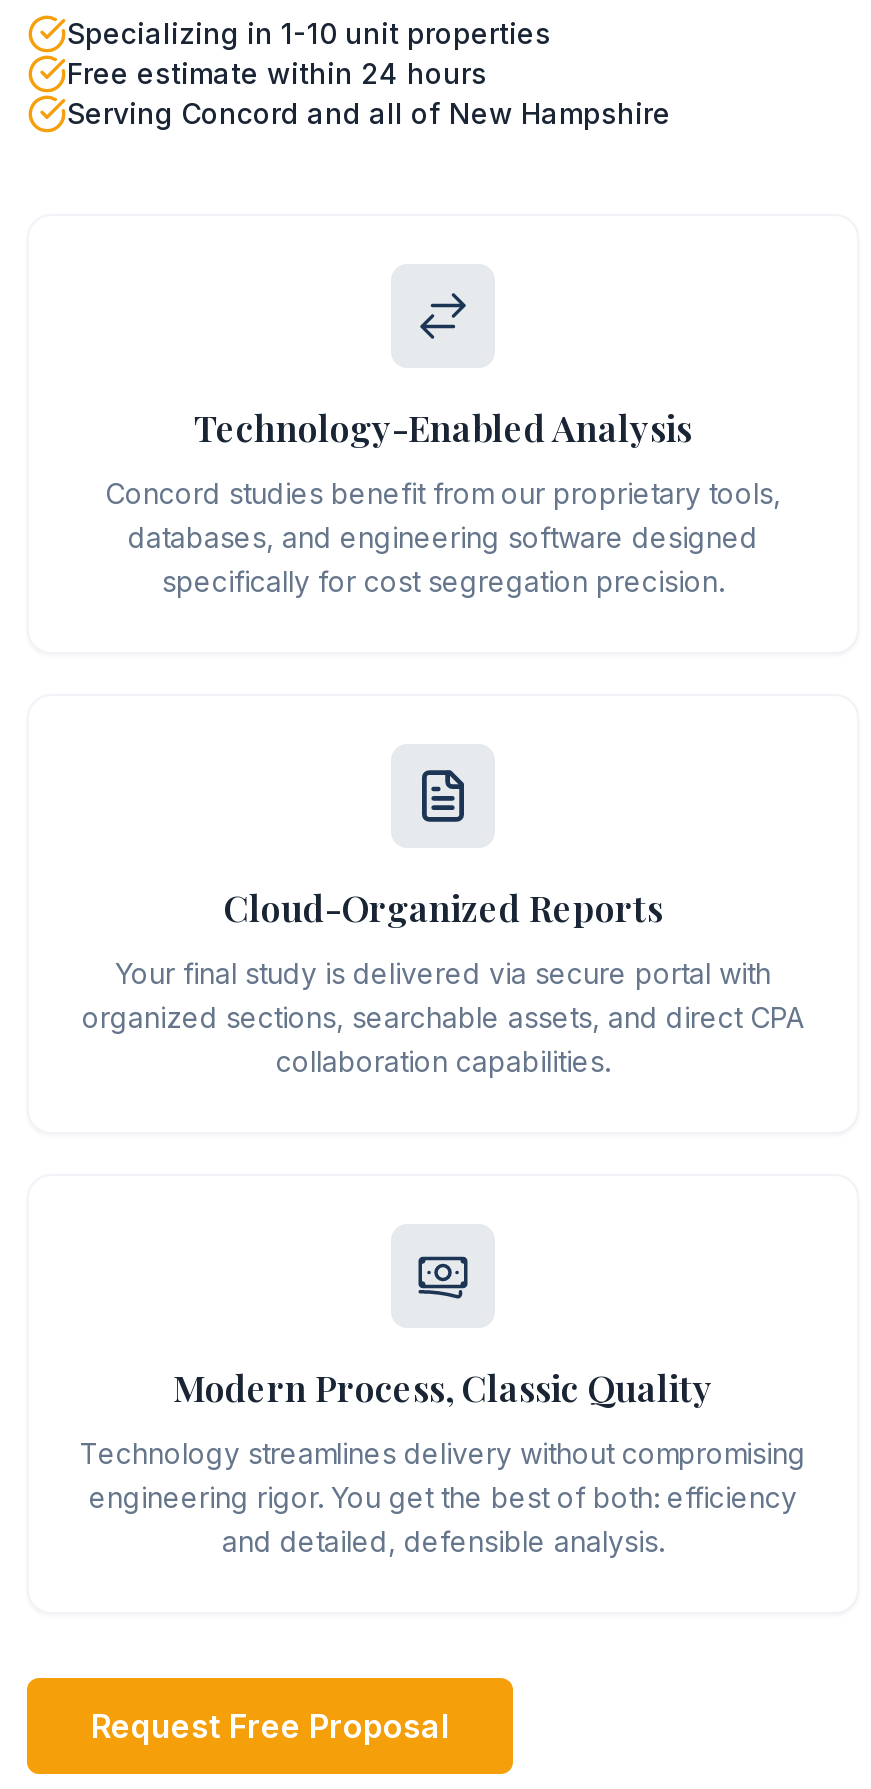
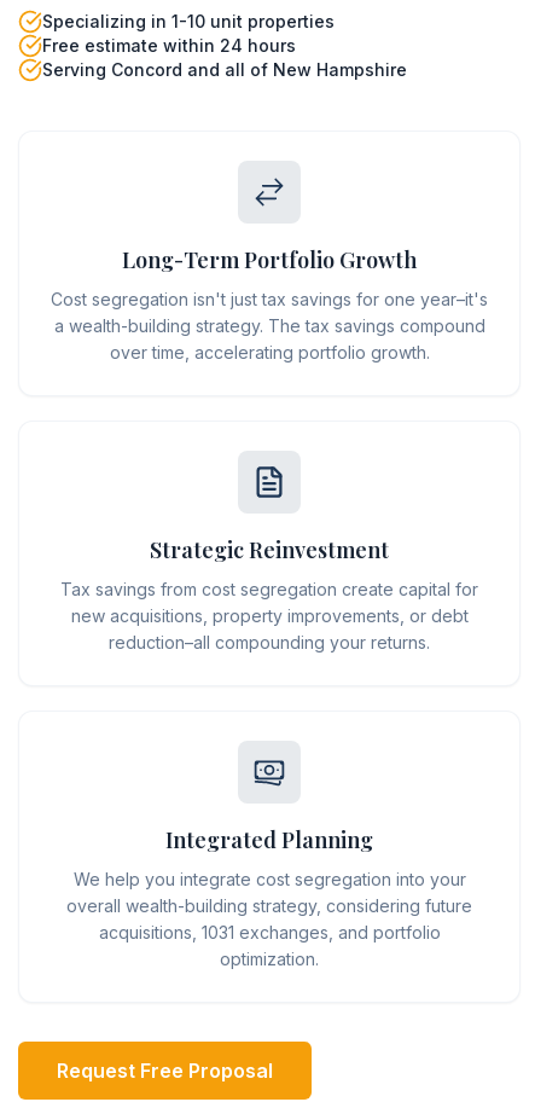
- Technology-Enabled Analysis
+ Long-Term Portfolio Growth

- Concord studies benefit from our proprietary tools,
- databases, and engineering software designed
- specifically for cost segregation precision.
+ Cost segregation isn't just tax savings for one year–it's
+ a wealth-building strategy. The tax savings compound
+ over time, accelerating portfolio growth.

- Cloud-Organized Reports
+ Strategic Reinvestment

- Your final study is delivered via secure portal with
- organized sections, searchable assets, and direct CPA
- collaboration capabilities.
+ Tax savings from cost segregation create capital for
+ new acquisitions, property improvements, or debt
+ reduction–all compounding your returns.

- Modern Process, Classic Quality
+ Integrated Planning

- Technology streamlines delivery without compromising
- engineering rigor. You get the best of both: efficiency
- and detailed, defensible analysis.
+ We help you integrate cost segregation into your
+ overall wealth-building strategy, considering future
+ acquisitions, 1031 exchanges, and portfolio
+ optimization.
